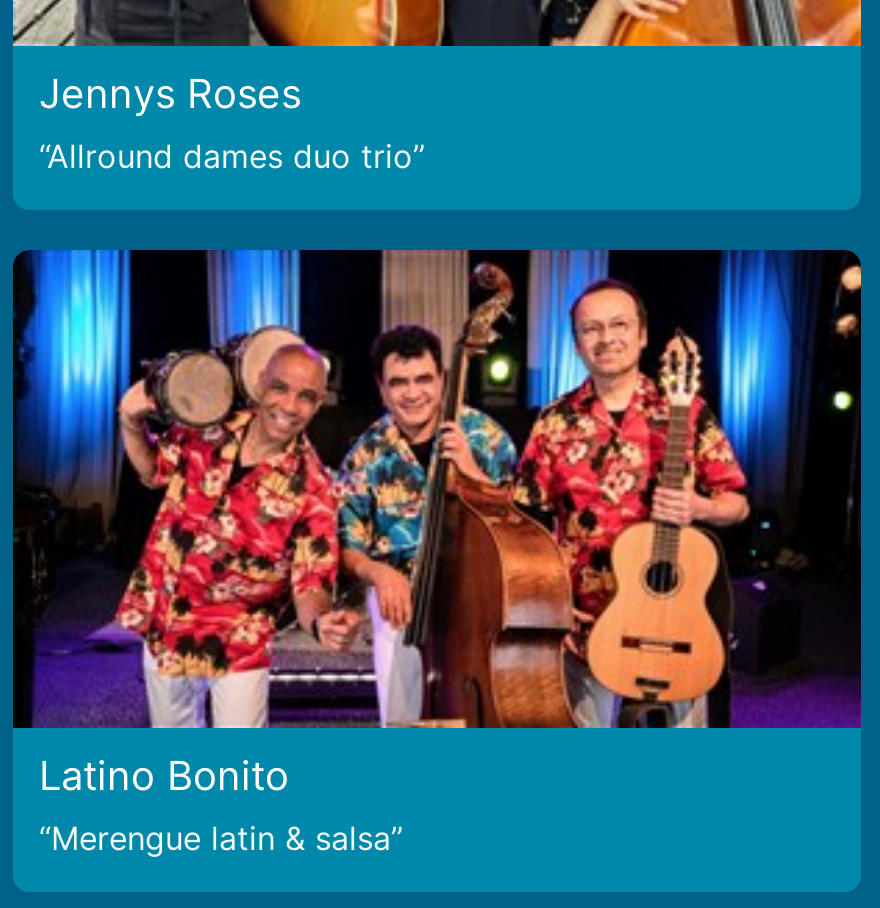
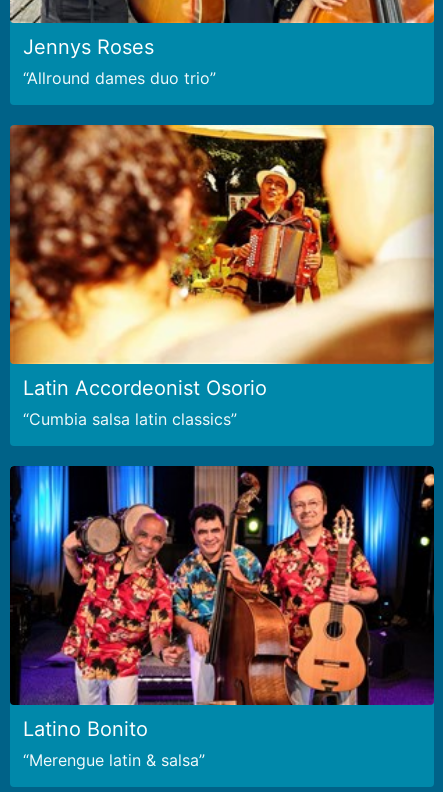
+ [image]
+ Latin Accordeonist Osorio
+ Cumbia salsa latin classics
